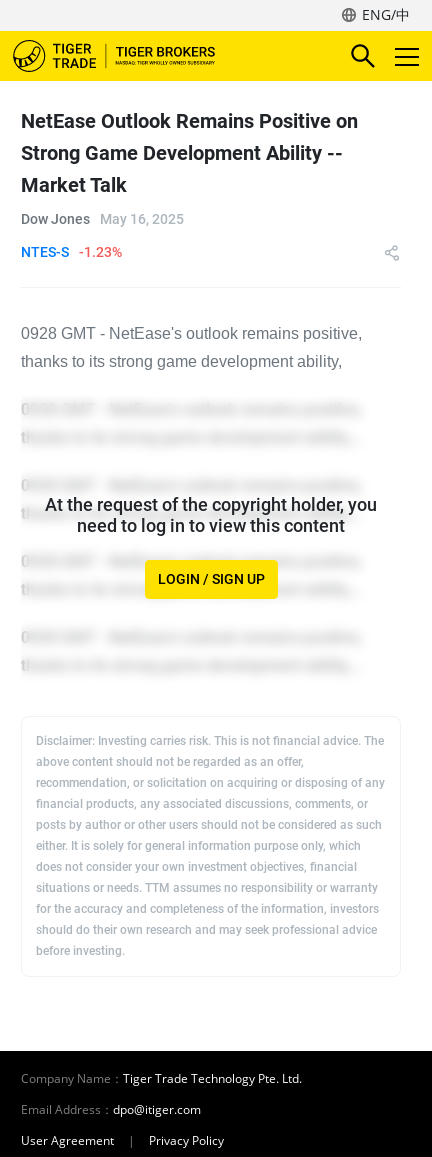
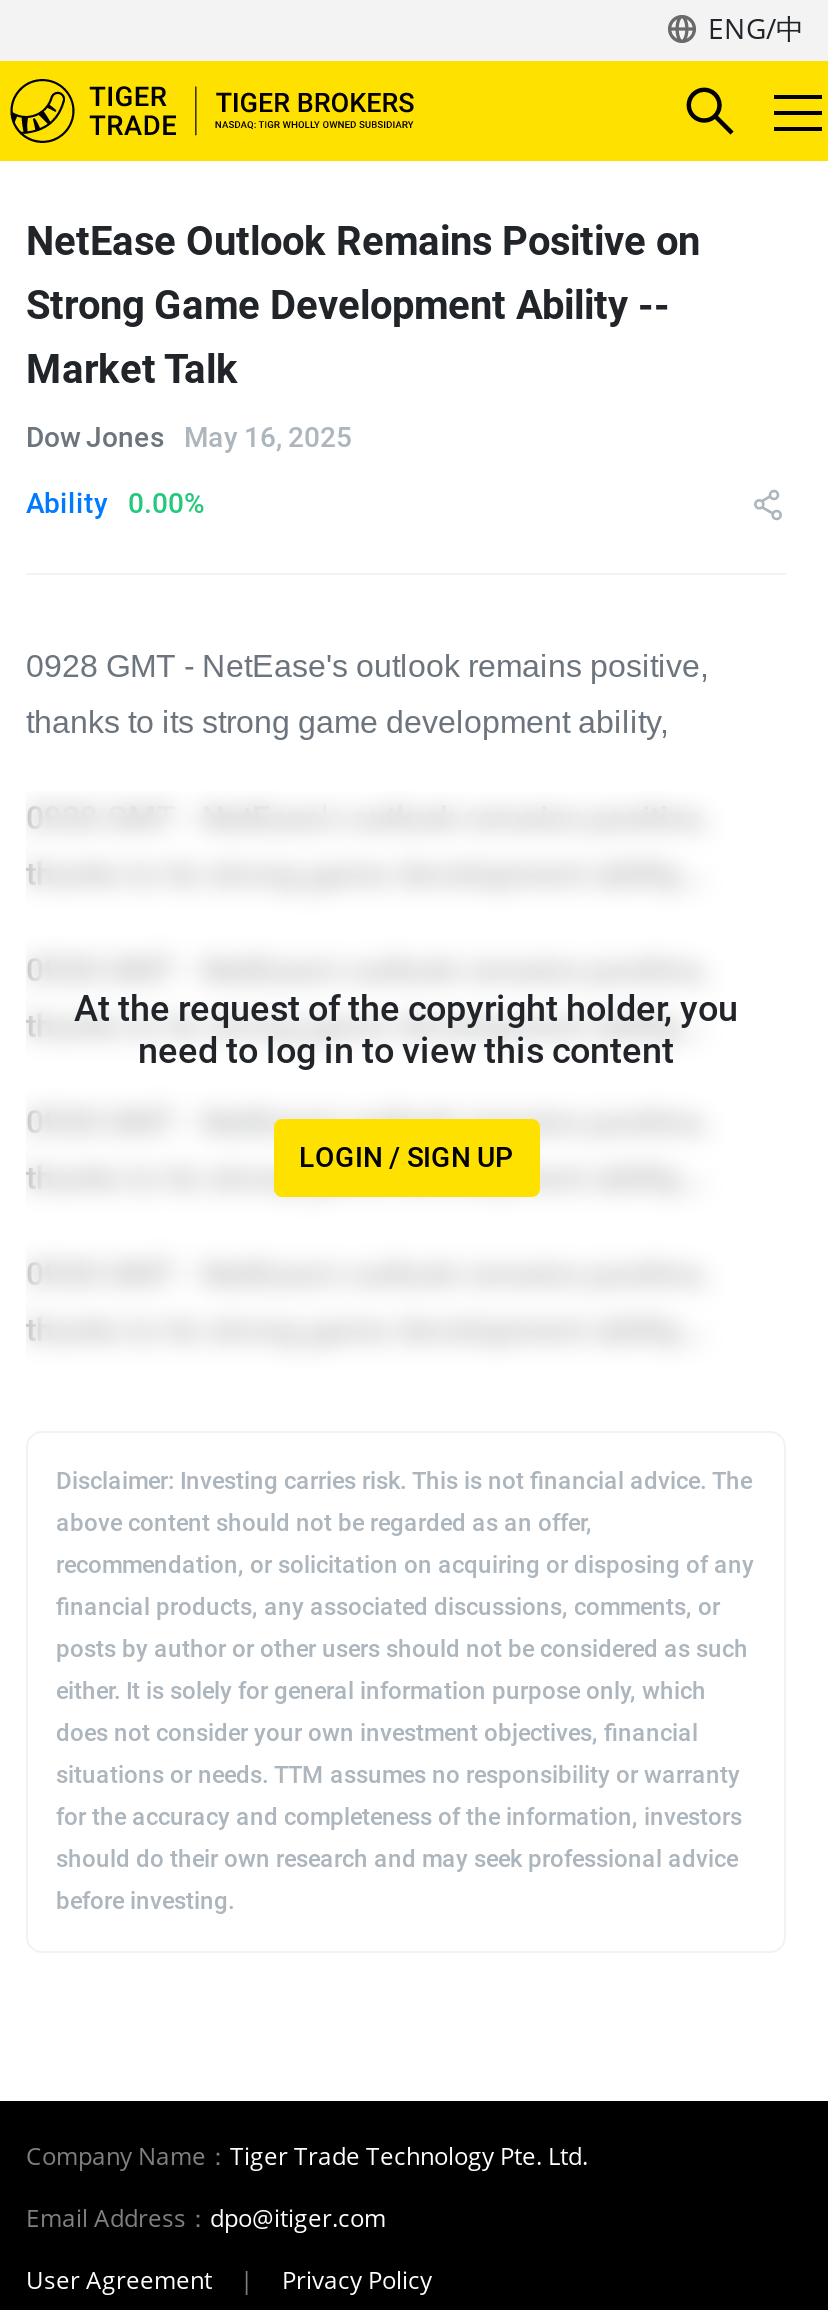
- NTES-S
- -1.23%
+ Ability
+ 0.00%
